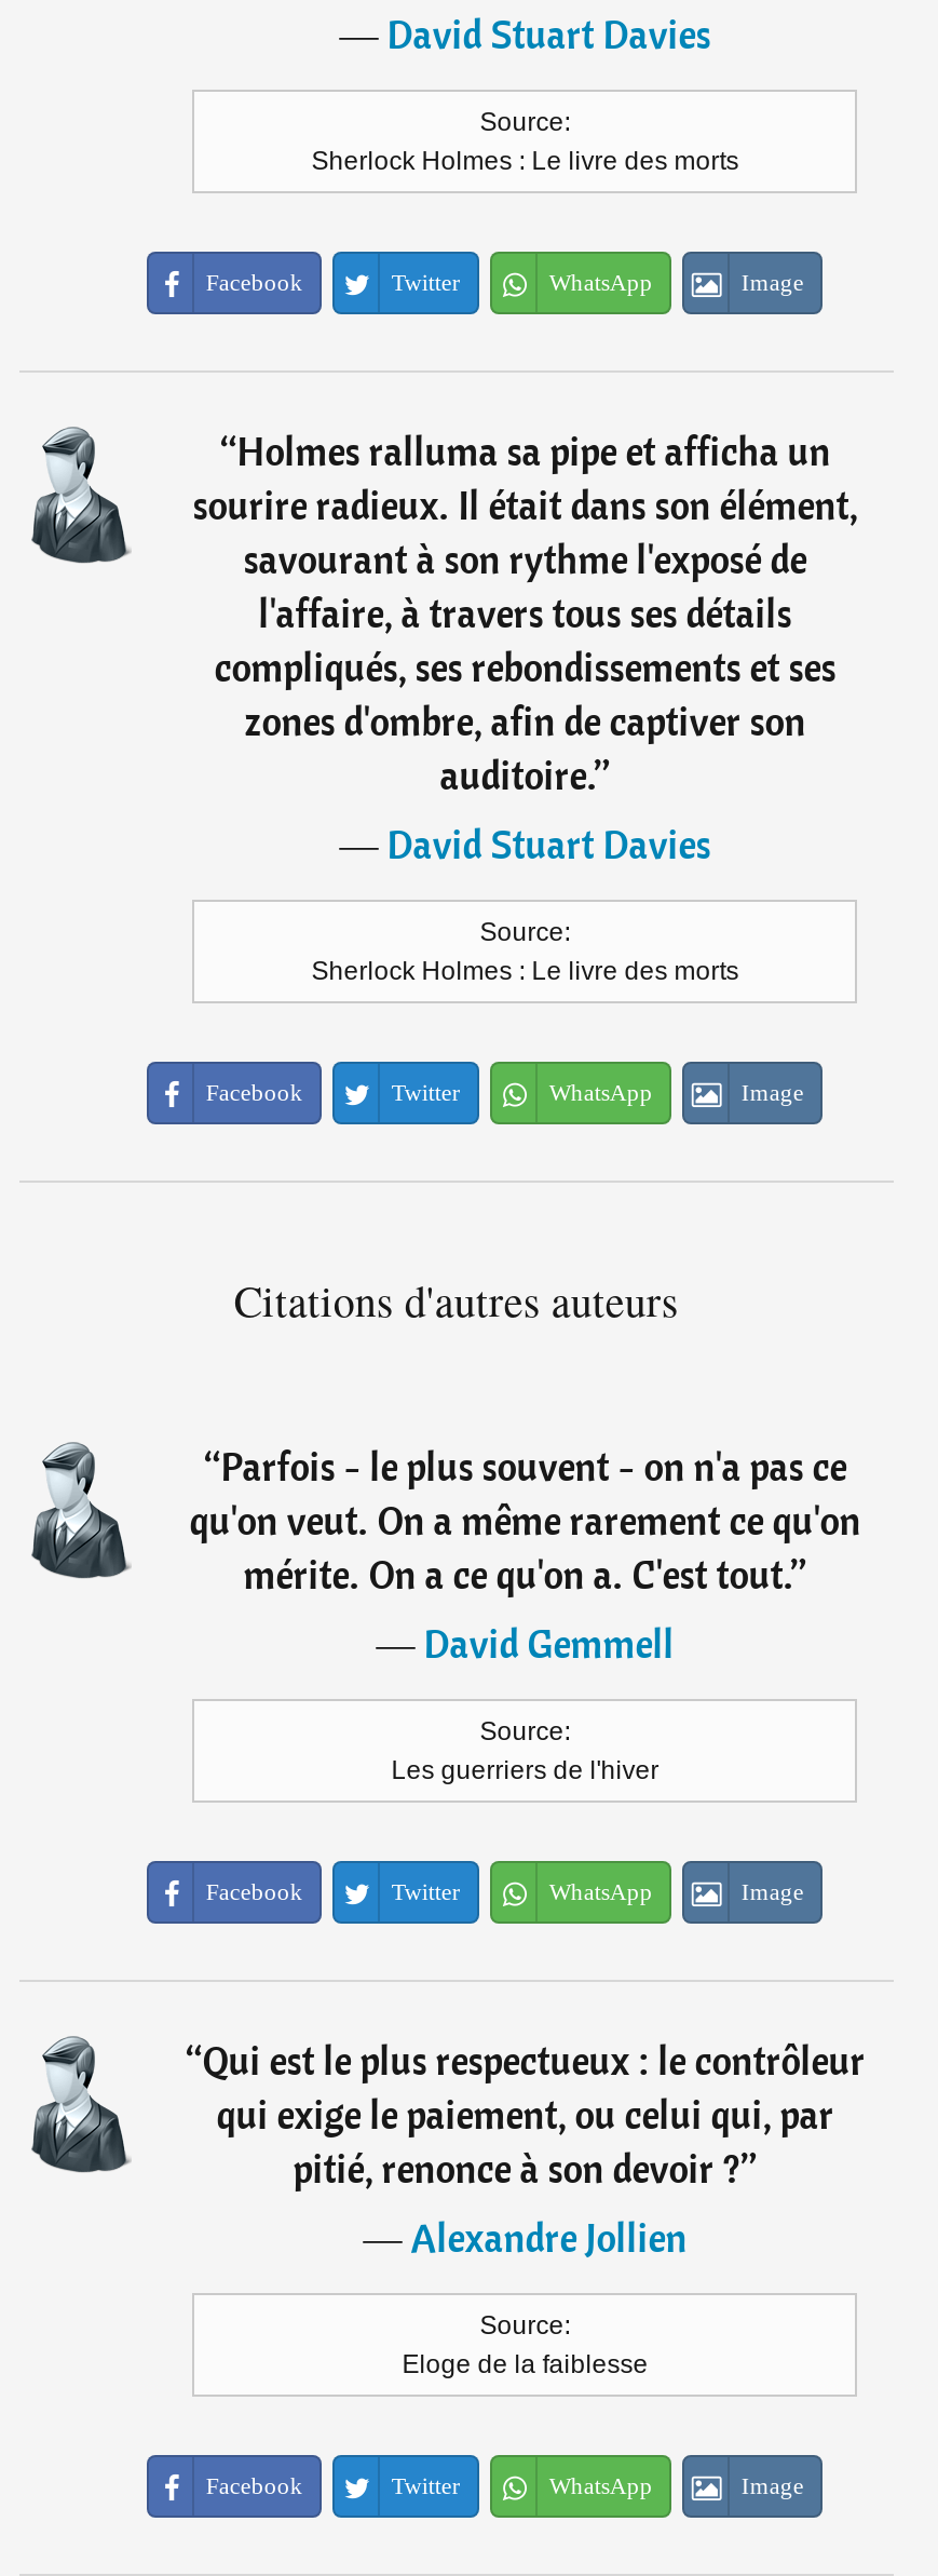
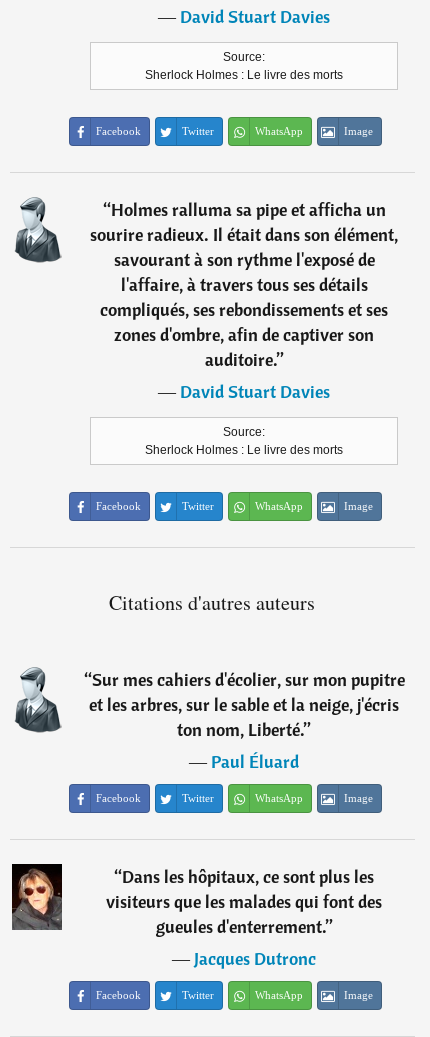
- “Parfois - le plus souvent - on n'a pas ce
- qu'on veut. On a même rarement ce qu'on
- mérite. On a ce qu'on a. C'est tout.”
- ― David Gemmell
- Source:
- Les guerriers de l'hiver
+ “Sur mes cahiers d'écolier, sur mon pupitre
+ et les arbres, sur le sable et la neige, j'écris
+ ton nom, Liberté.”
+ ― Paul Éluard

- [image]
+ [image]

- “Qui est le plus respectueux : le contrôleur
- qui exige le paiement, ou celui qui, par
- pitié, renonce à son devoir ?”
- ― Alexandre Jollien
- Source:
- Eloge de la faiblesse
+ “Dans les hôpitaux, ce sont plus les
+ visiteurs que les malades qui font des
+ gueules d'enterrement.”
+ ― Jacques Dutronc
